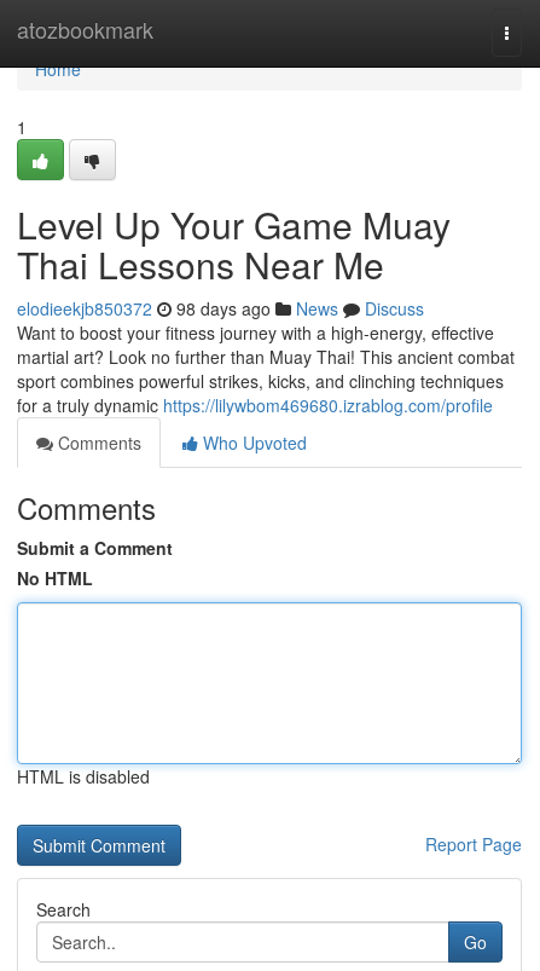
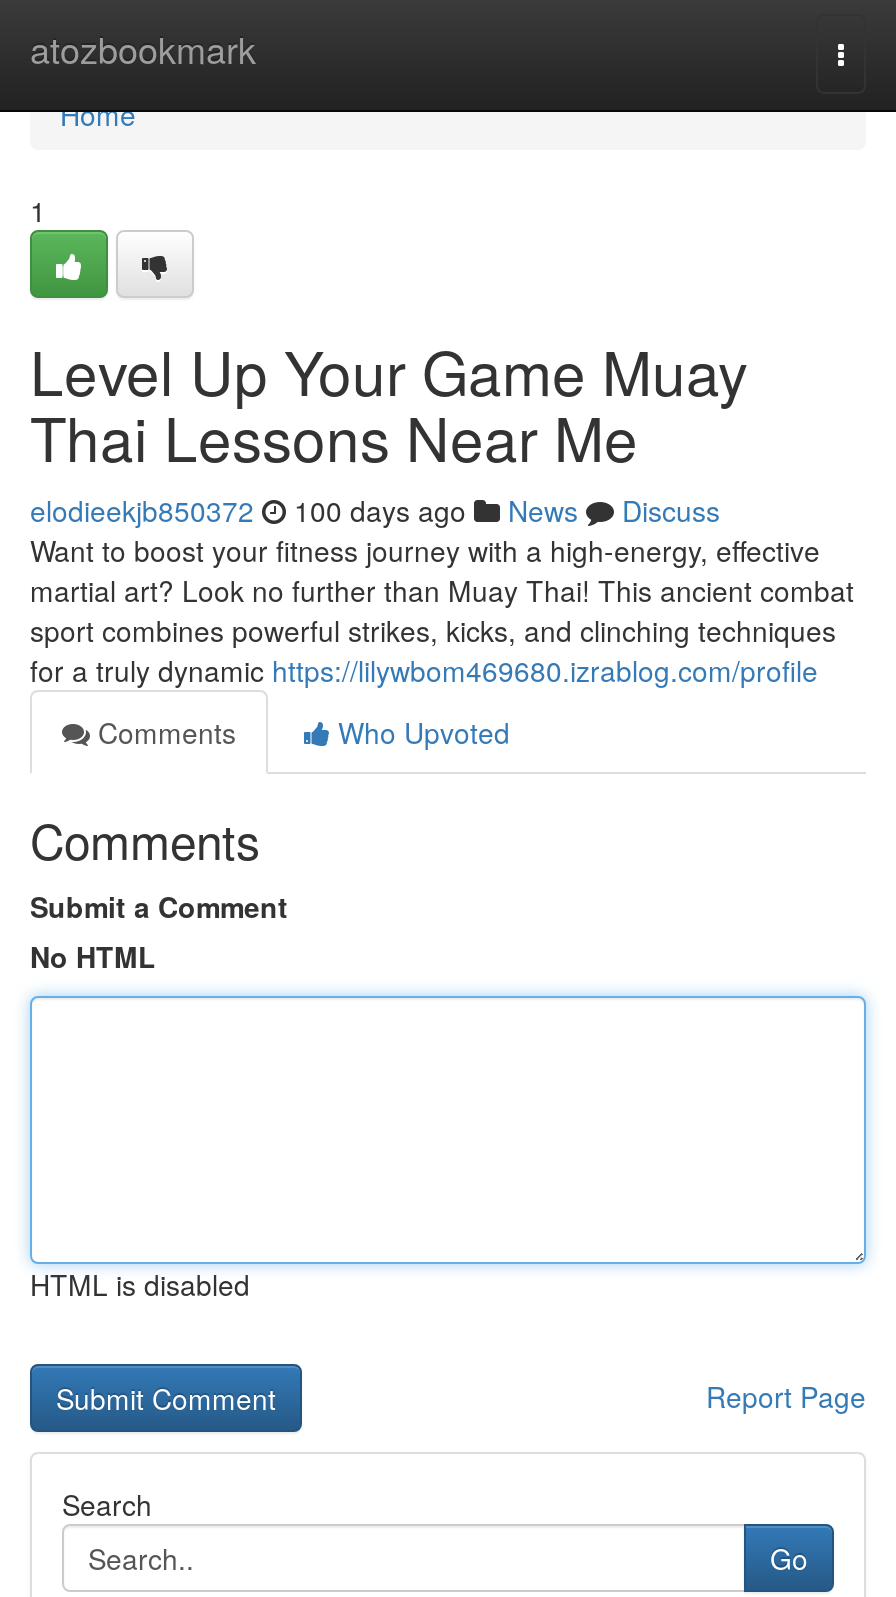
- elodieekjb850372 98 days ago News Discuss
+ elodieekjb850372 100 days ago News Discuss
